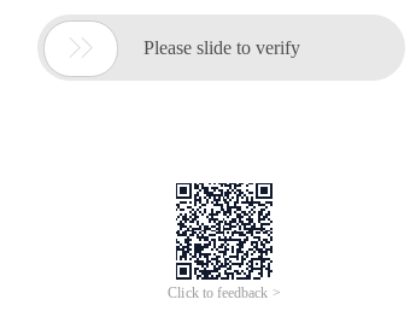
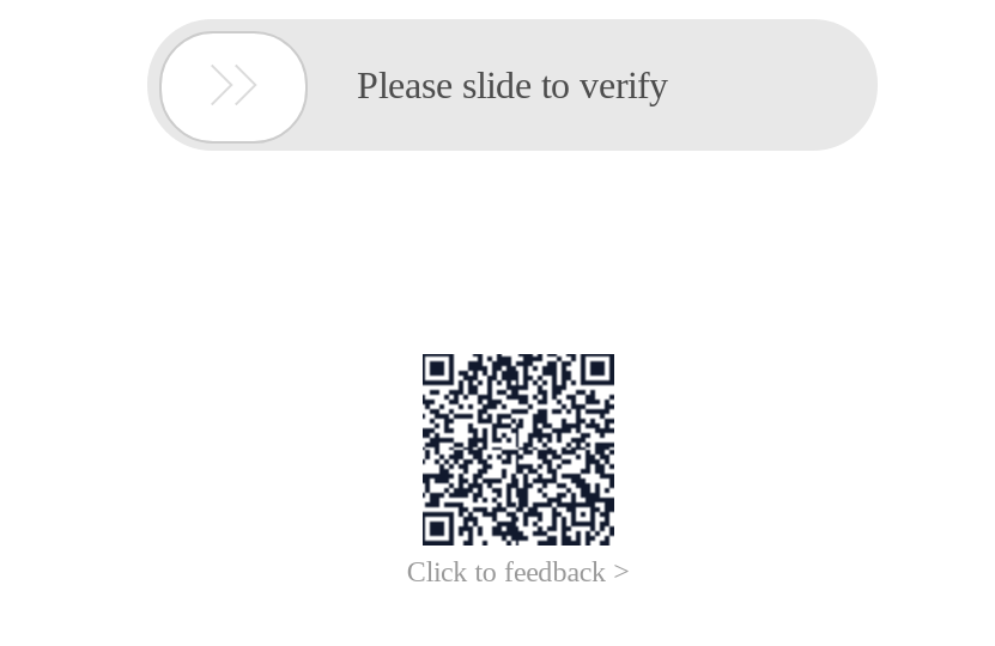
- [image]
+ [image]
